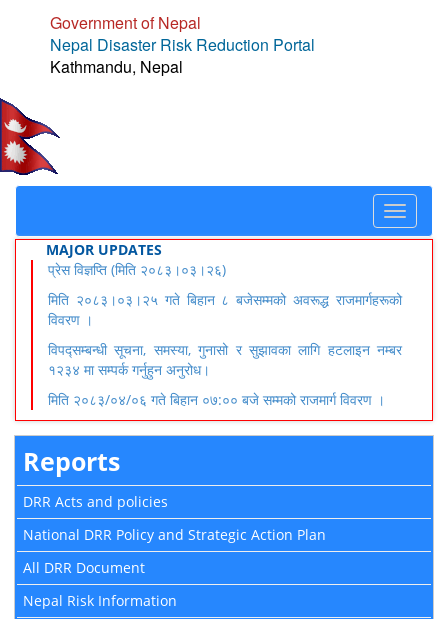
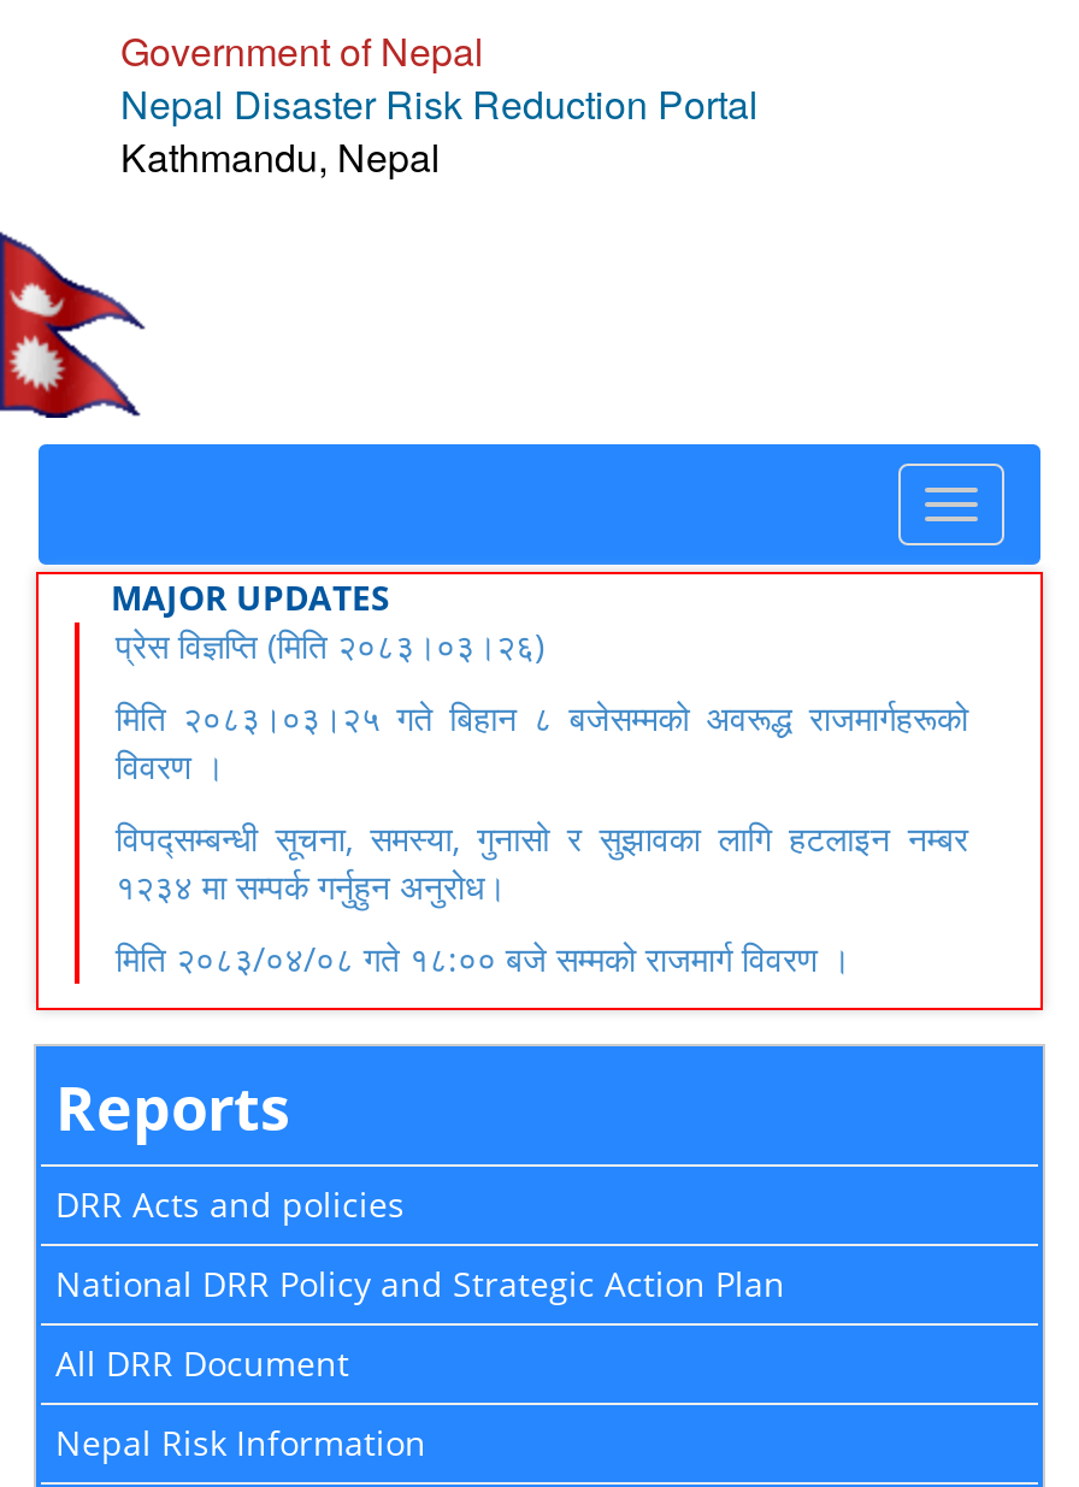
- मिति २०८३/०४/०६ गते बिहान ०७:०० बजे सम्मको राजमार्ग विवरण ।
+ मिति २०८३/०४/०८ गते १८:०० बजे सम्मको राजमार्ग विवरण ।
